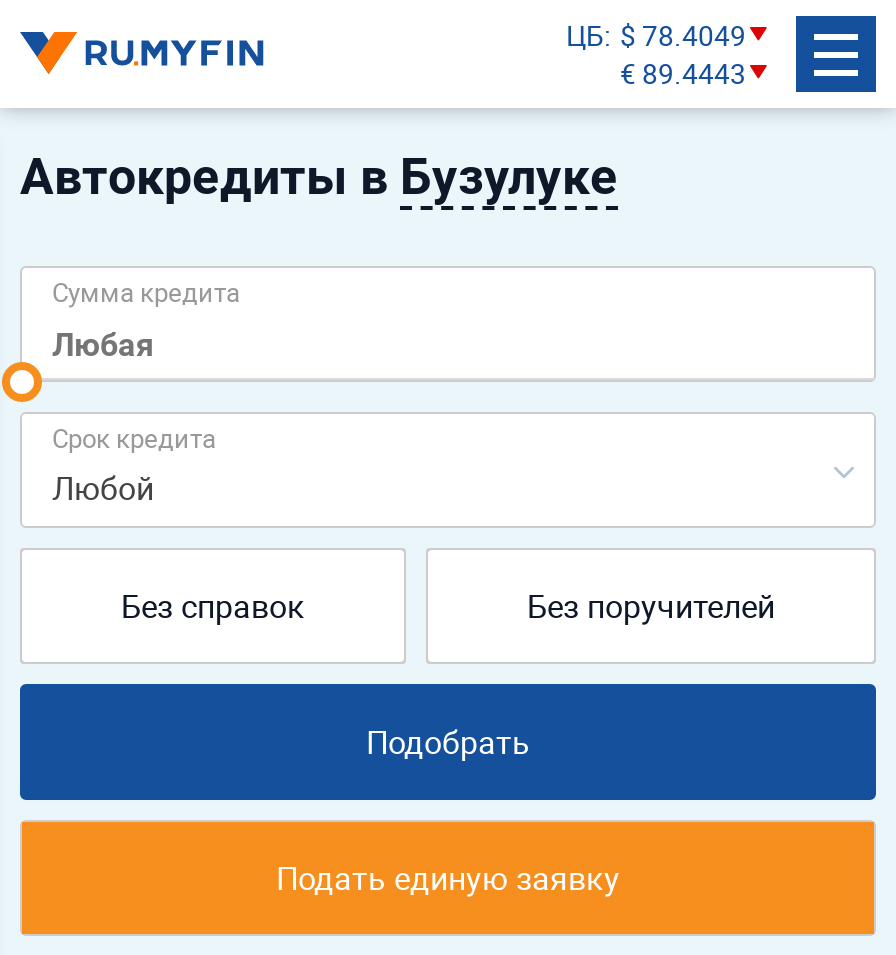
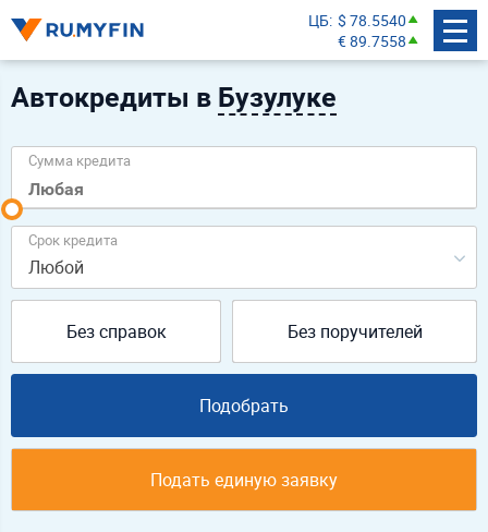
- ЦБ $ 78.4049
+ ЦБ $ 78.5540

- € 89.4443
+ € 89.7558
